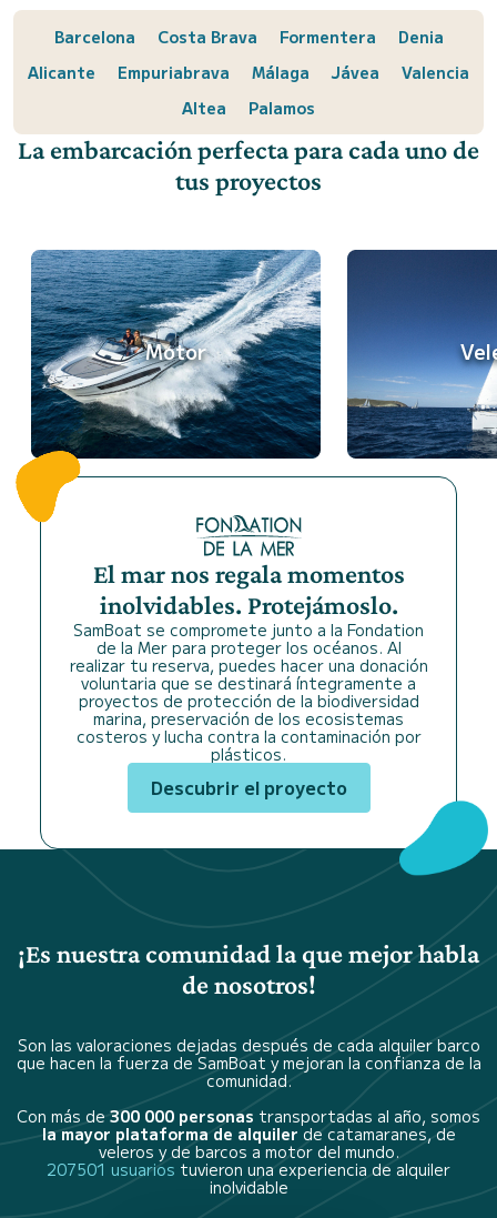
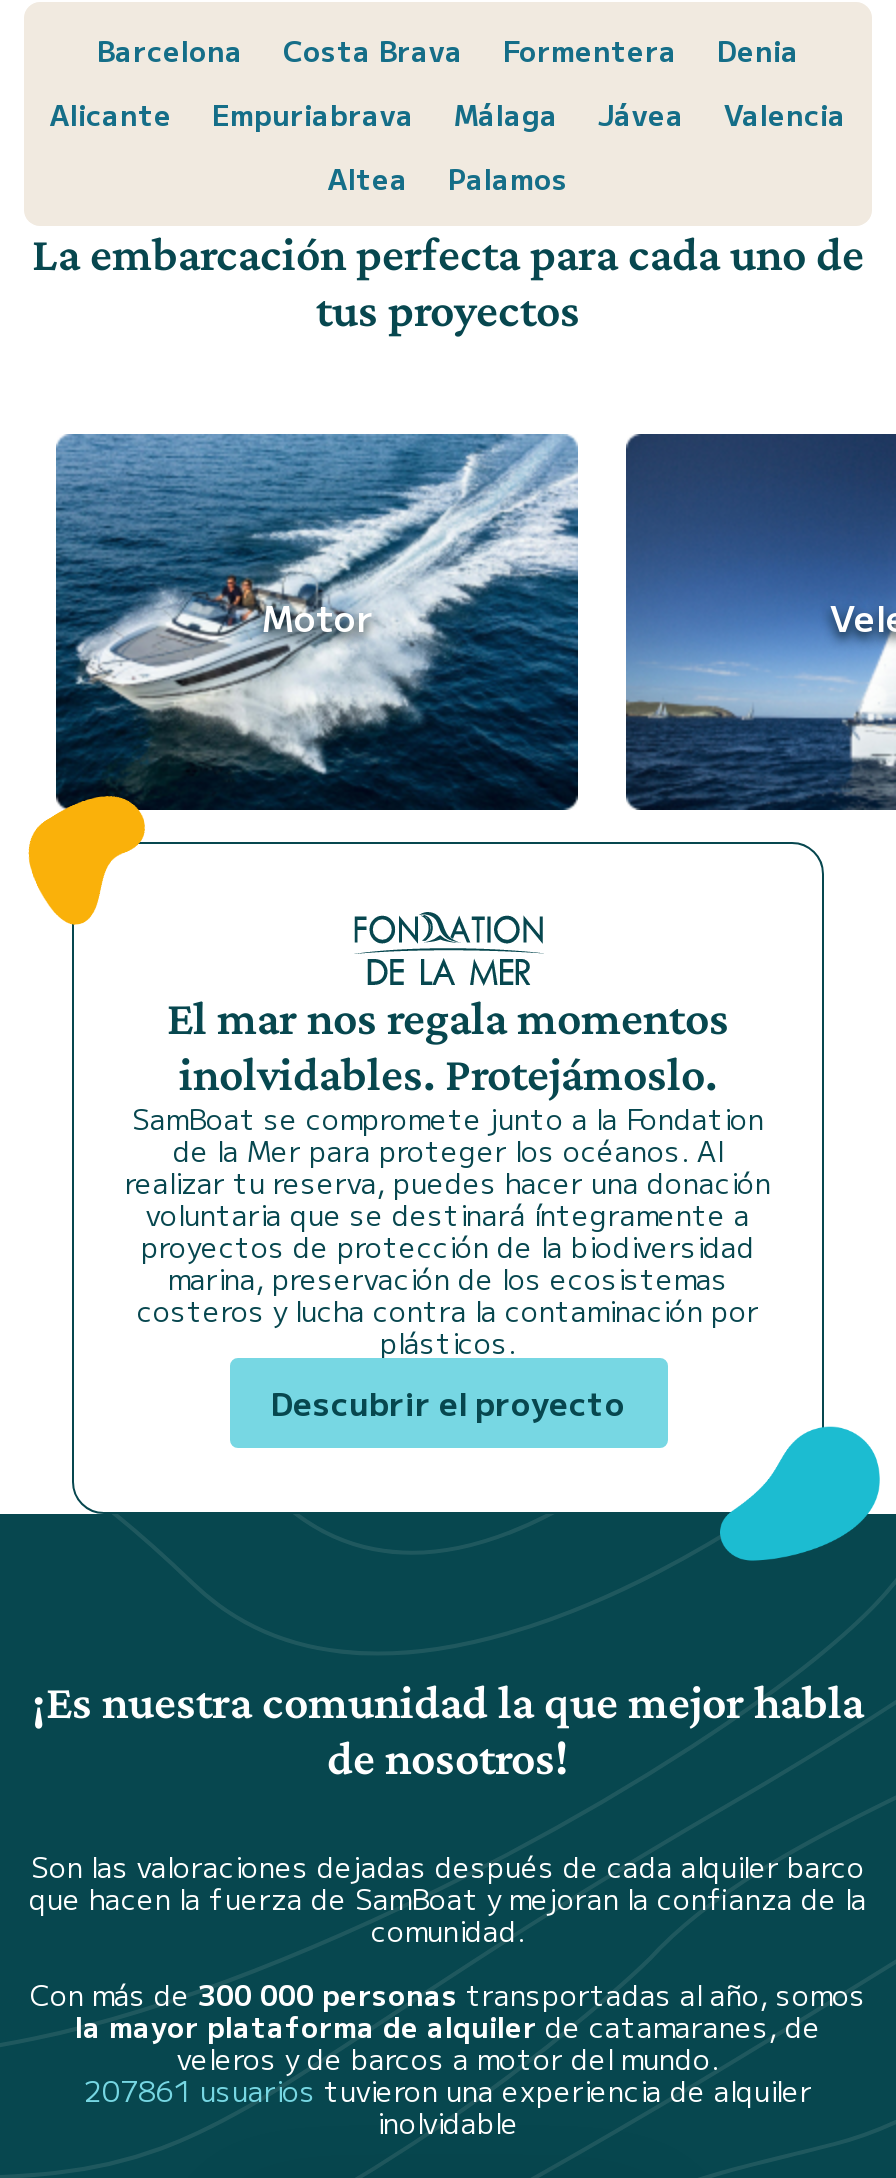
- 207501 usuariostuvieron una experiencia de alquiler
+ 207861 usuariostuvieron una experiencia de alquiler
